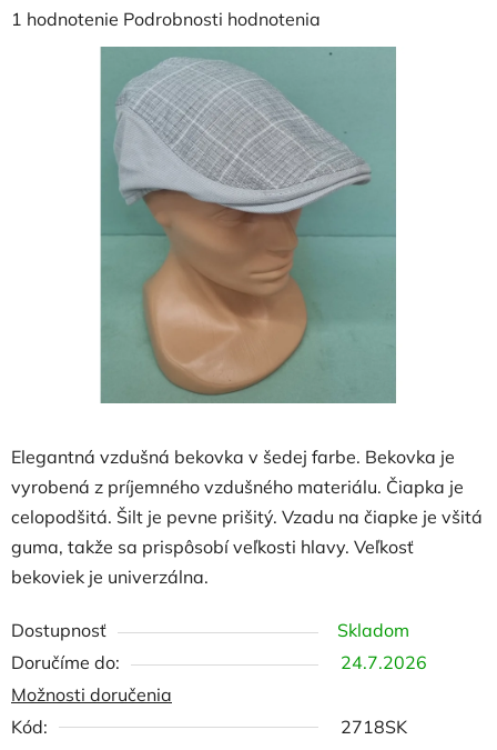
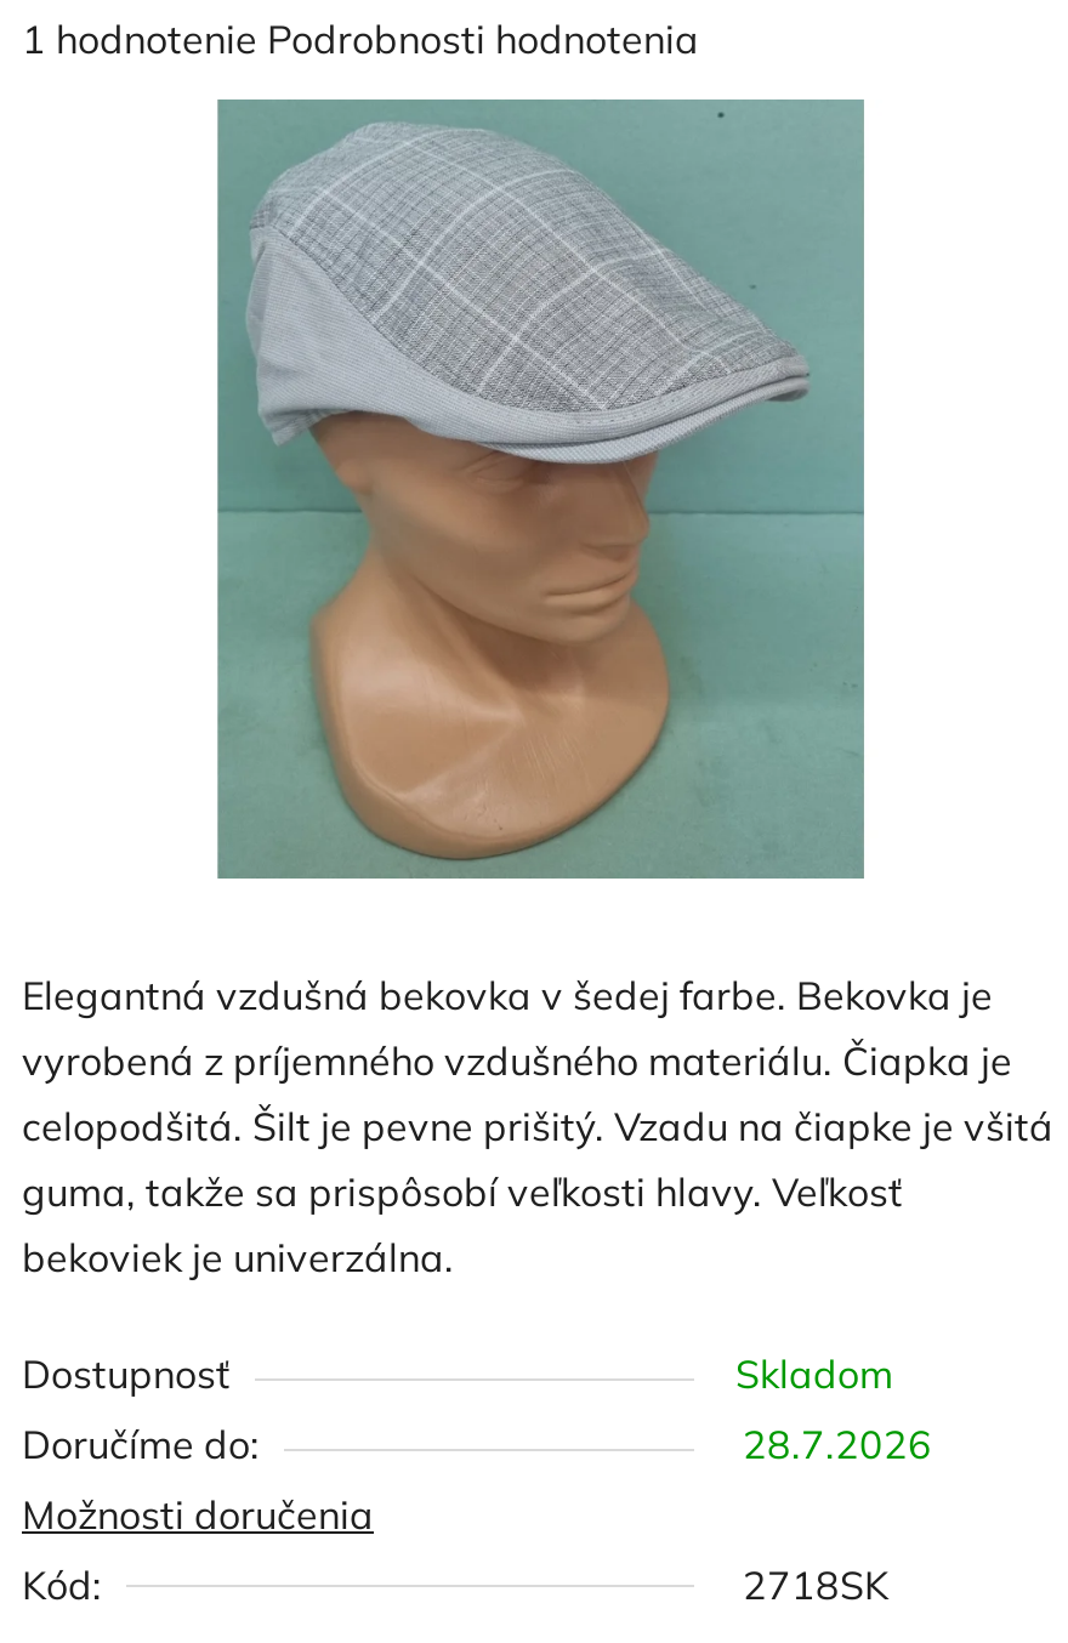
- 24.7.2026
+ 28.7.2026
